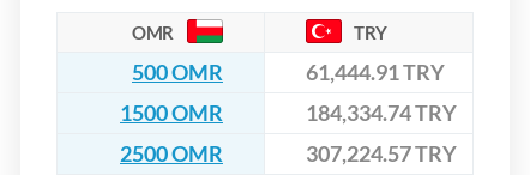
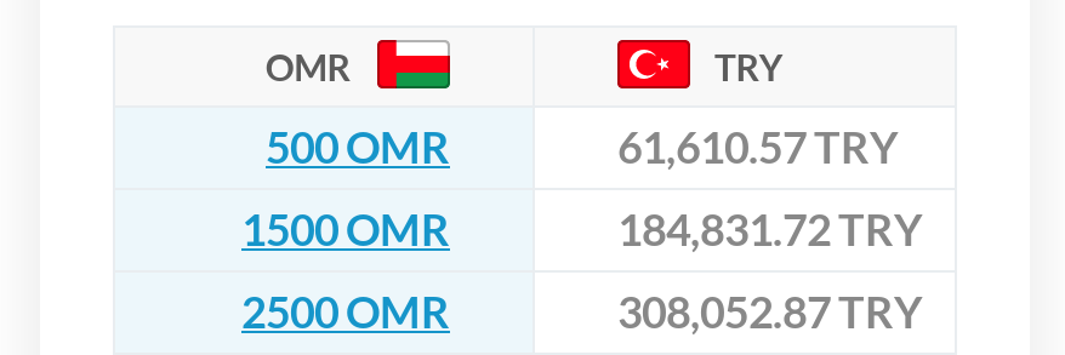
- 61,444.91 TRY
+ 61,610.57 TRY

- 184,334.74 TRY
+ 184,831.72 TRY

- 307,224.57 TRY
+ 308,052.87 TRY
